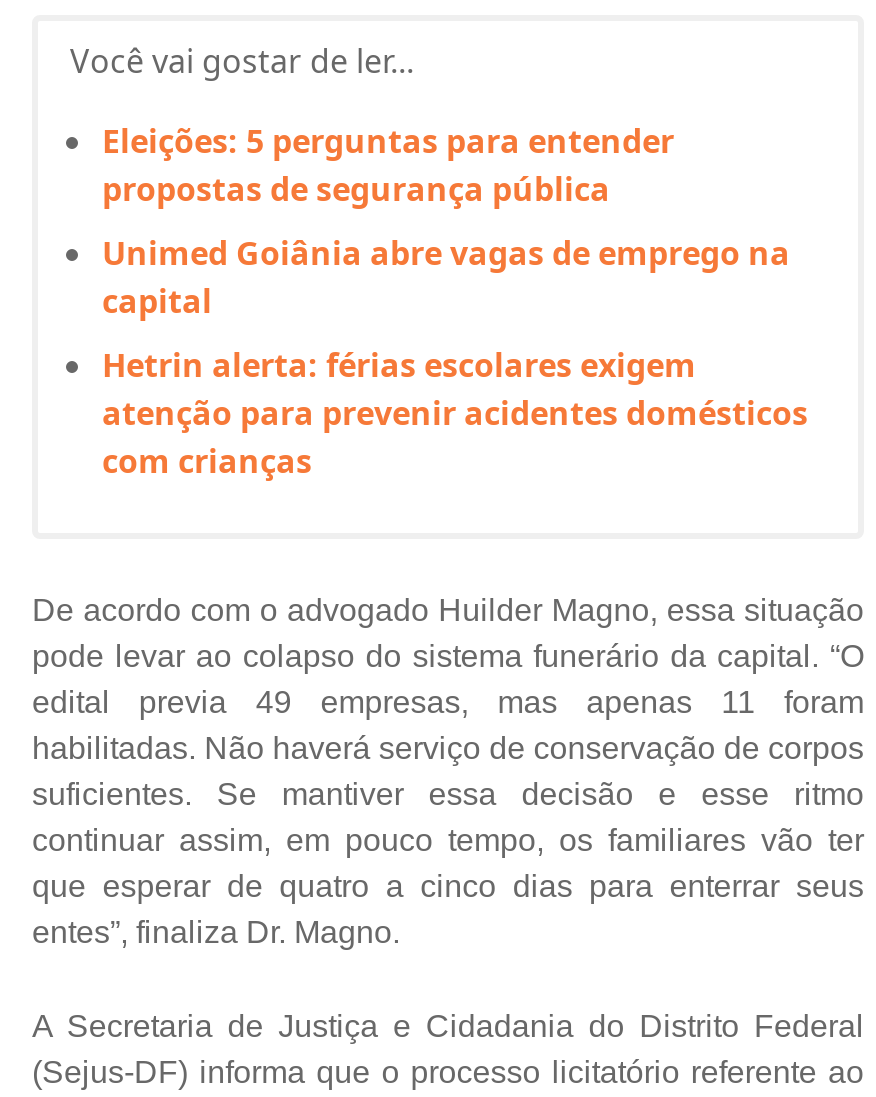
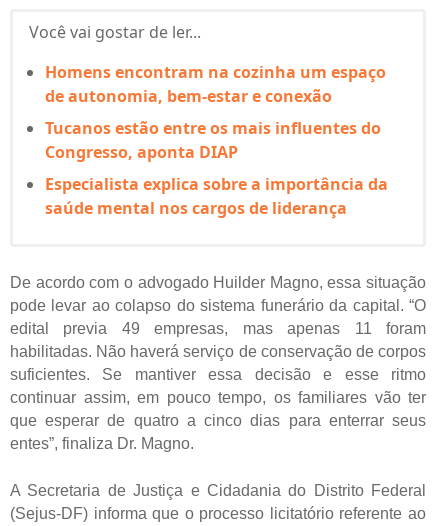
- Eleições: 5 perguntas para entender
- propostas de segurança pública
+ Homens encontram na cozinha um espaço
+ de autonomia, bem-estar e conexão

- Unimed Goiânia abre vagas de emprego na
- capital
+ Tucanos estão entre os mais influentes do
+ Congresso, aponta DIAP

- Hetrin alerta: férias escolares exigem
- atenção para prevenir acidentes domésticos
- com crianças
+ Especialista explica sobre a importância da
+ saúde mental nos cargos de liderança
